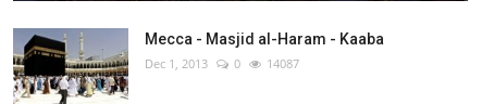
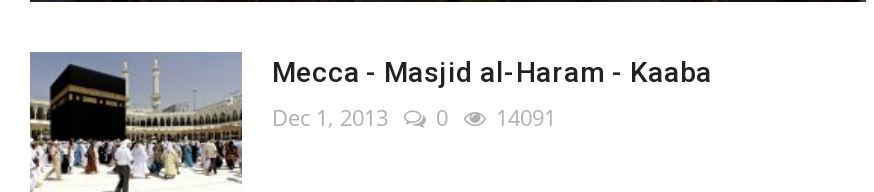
- Dec 1, 2013 0 14087
+ Dec 1, 2013 0 14091
